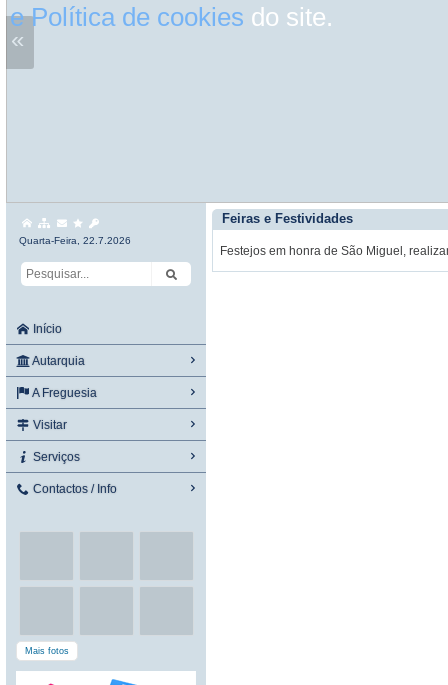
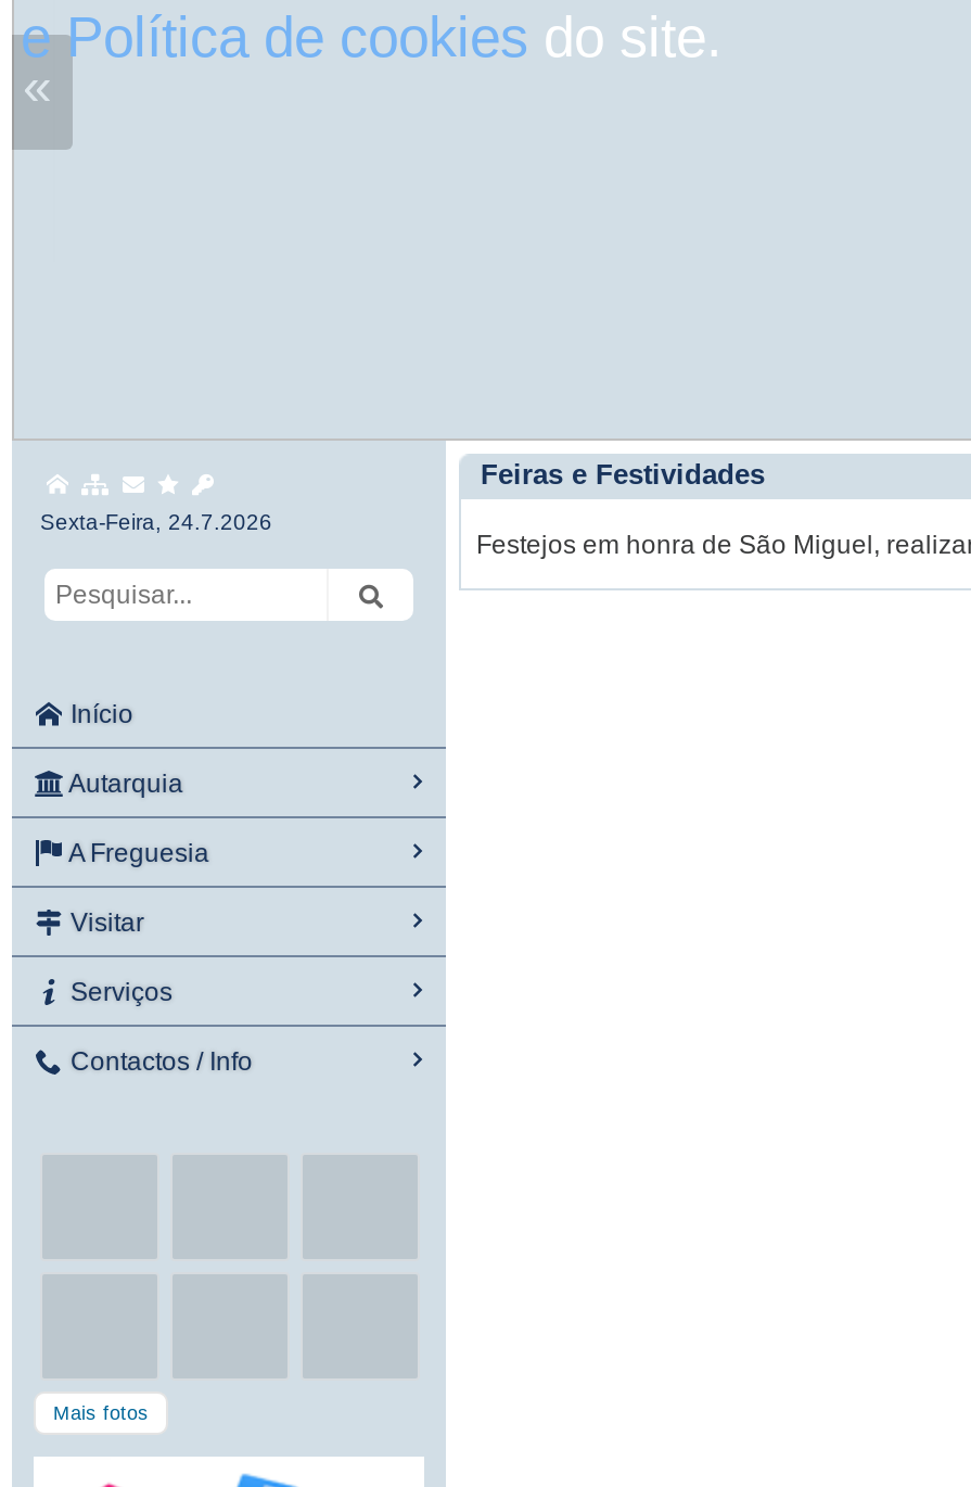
- Quarta-Feira, 22.7.2026
+ Sexta-Feira, 24.7.2026
